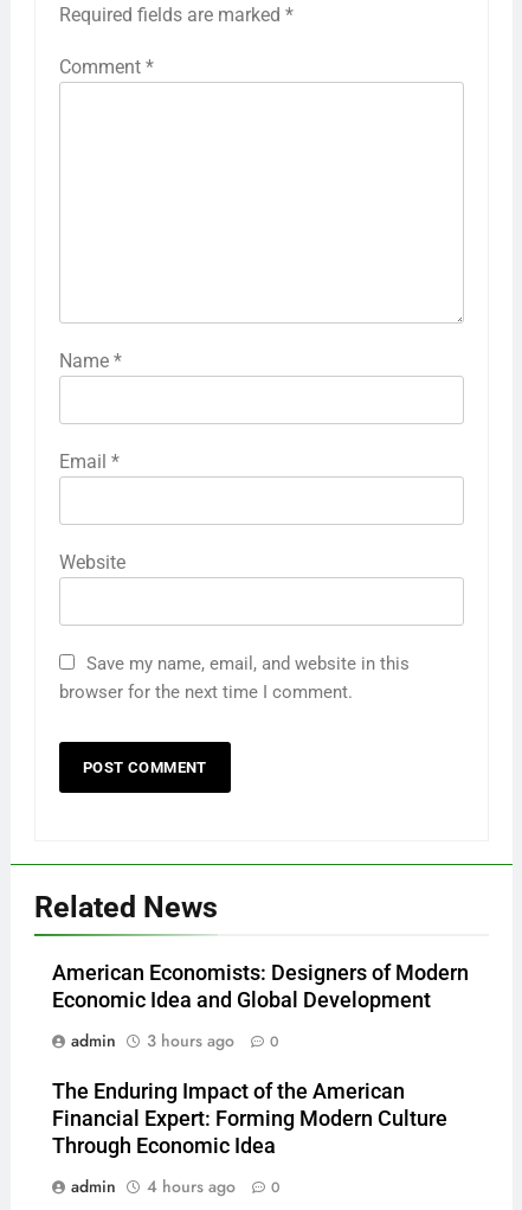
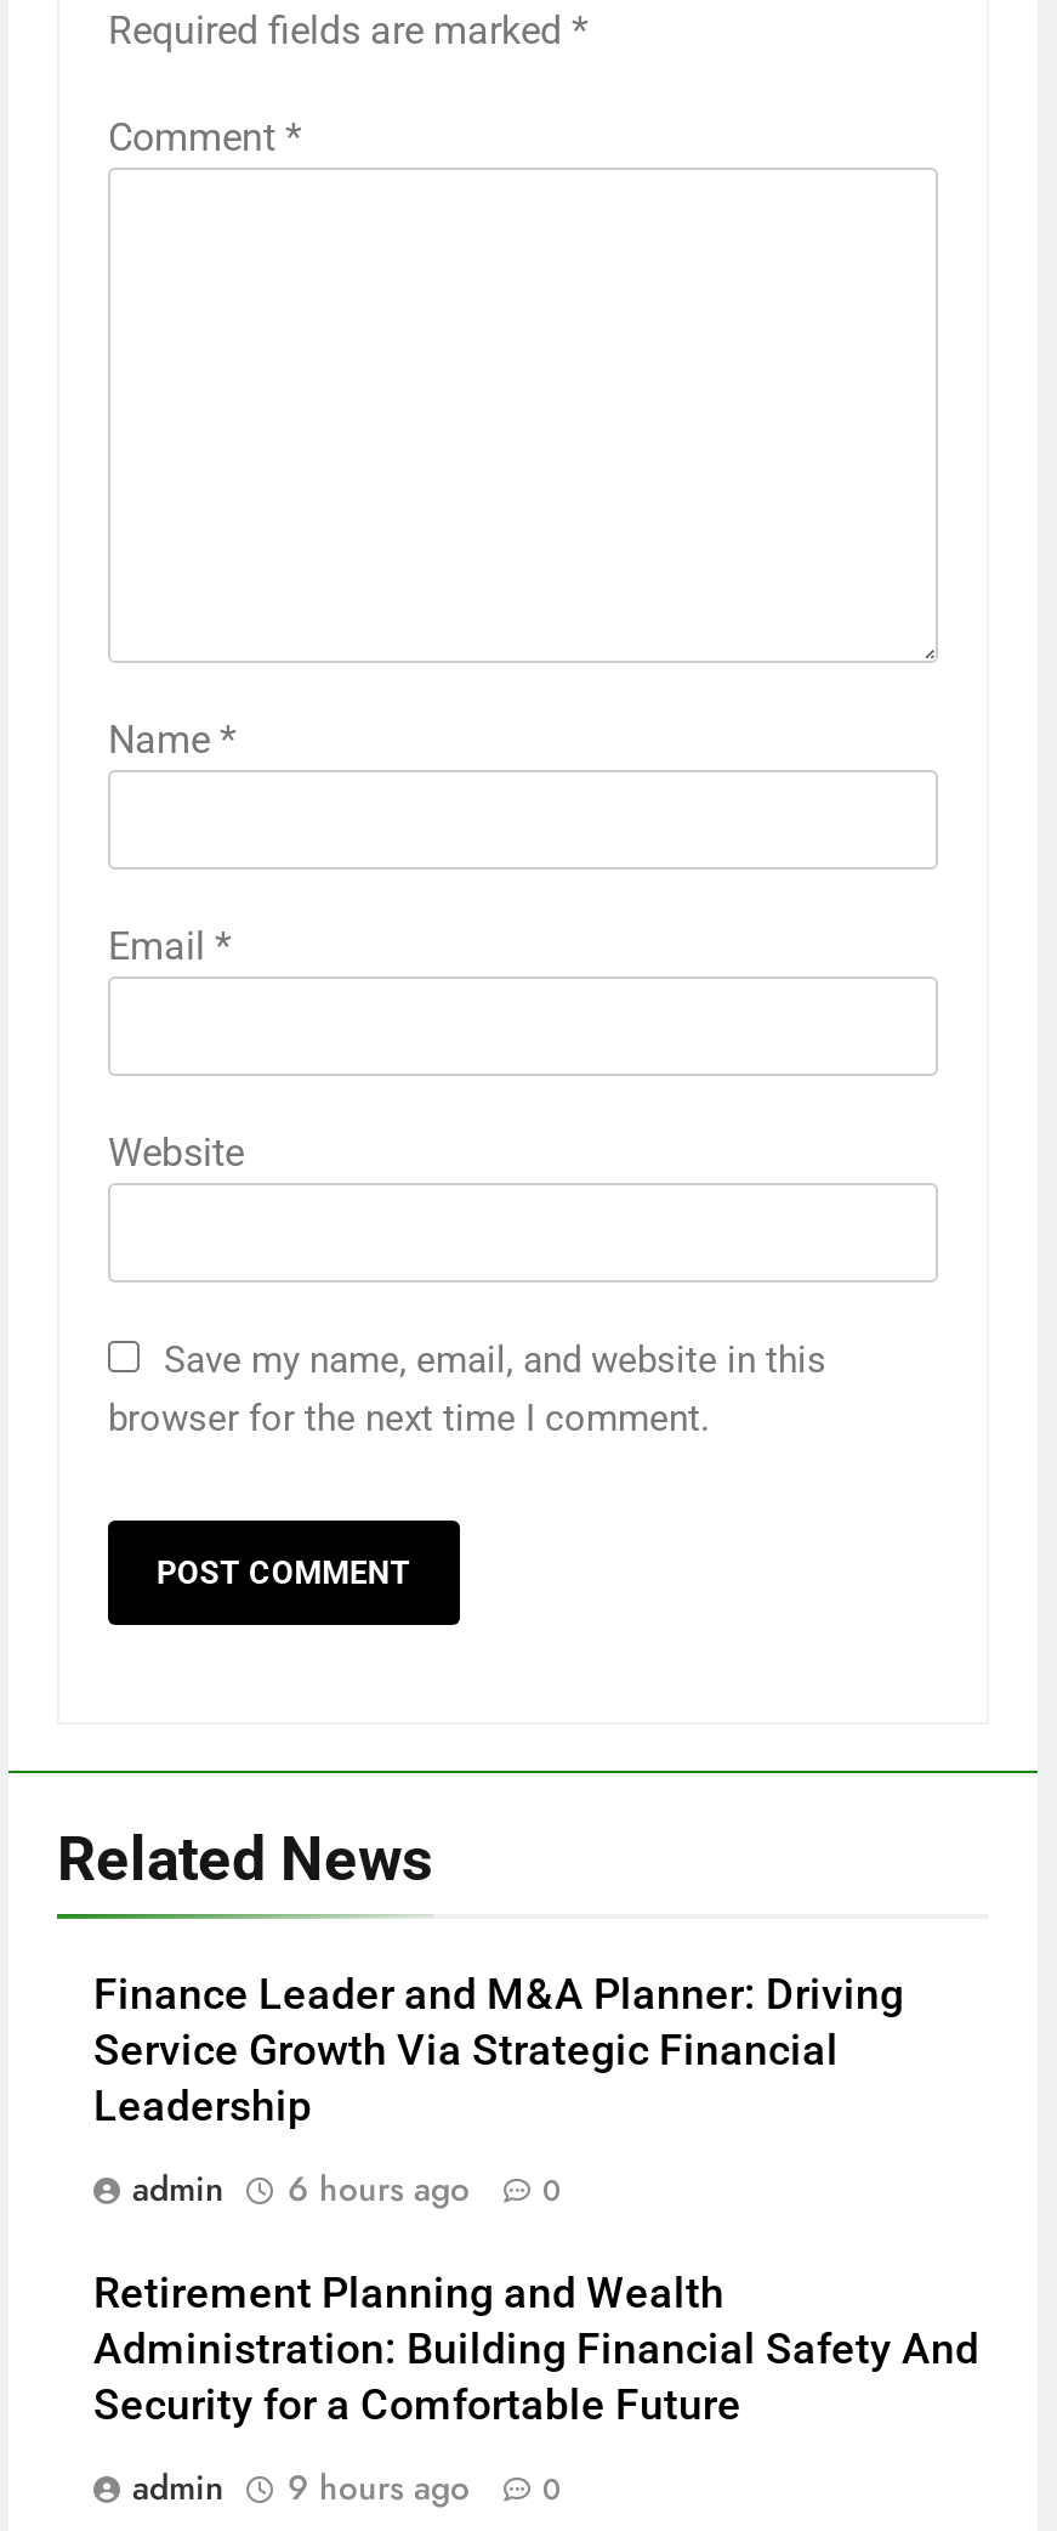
- American Economists: Designers of Modern
- Economic Idea and Global Development
+ Finance Leader and M&A Planner: Driving
+ Service Growth Via Strategic Financial
+ Leadership

- admin 3 hours ago 0
+ admin 6 hours ago 0

- The Enduring Impact of the American
- Financial Expert: Forming Modern Culture
- Through Economic Idea
+ Retirement Planning and Wealth
+ Administration: Building Financial Safety And
+ Security for a Comfortable Future

- admin 4 hours ago 0
+ admin 9 hours ago 0
